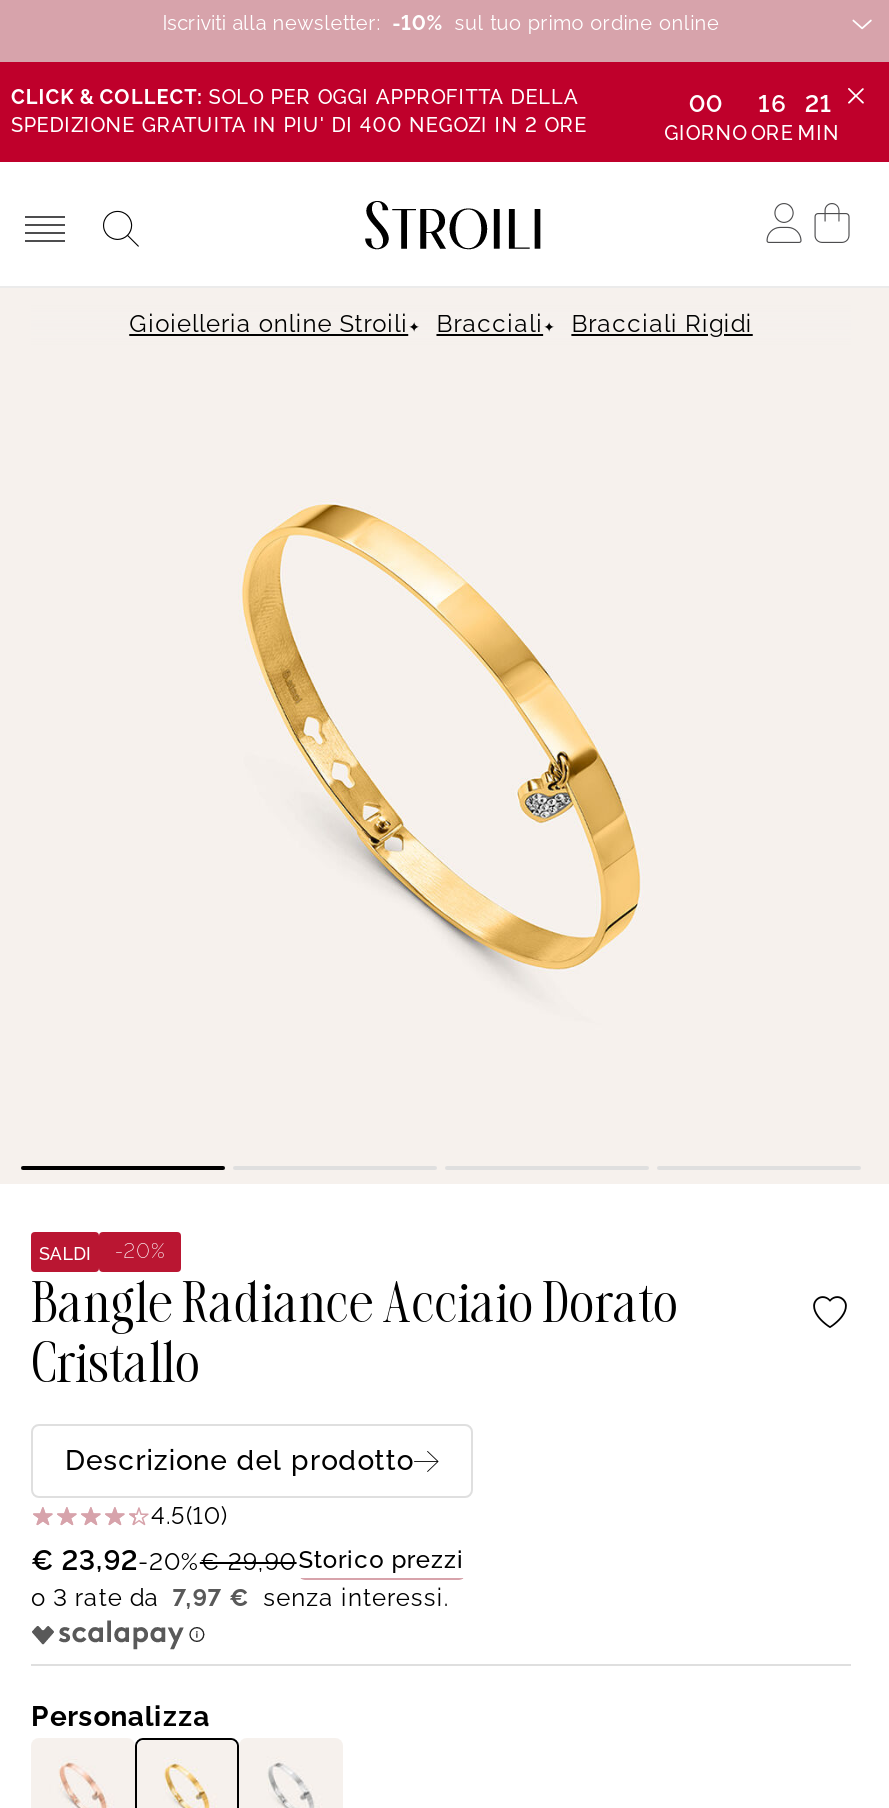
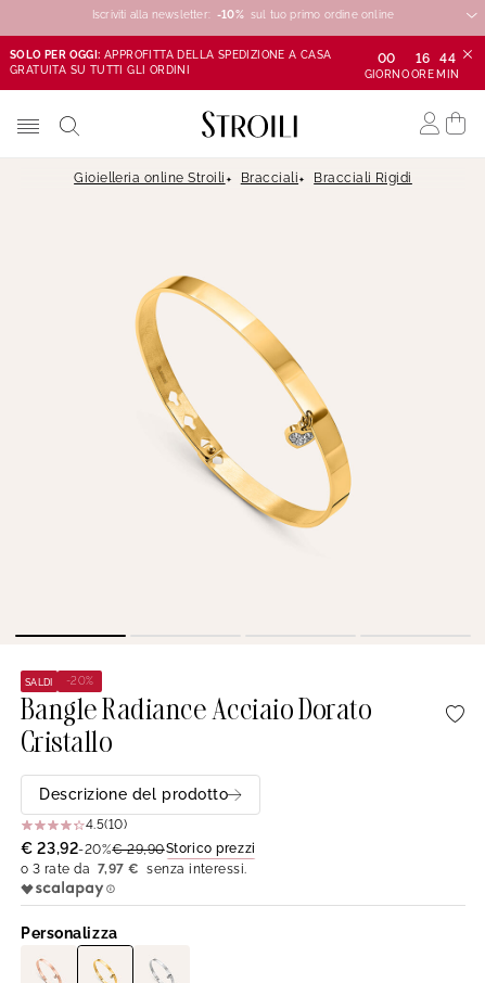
- CLICK & COLLECT: SOLO PER OGGI APPROFITTA DELLA
- SPEDIZIONE GRATUITA IN PIU' DI 400 NEGOZI IN 2 ORE
+ SOLO PER OGGI: APPROFITTA DELLA SPEDIZIONE A CASA
+ GRATUITA SU TUTTI GLI ORDINI

- 21
+ 44
